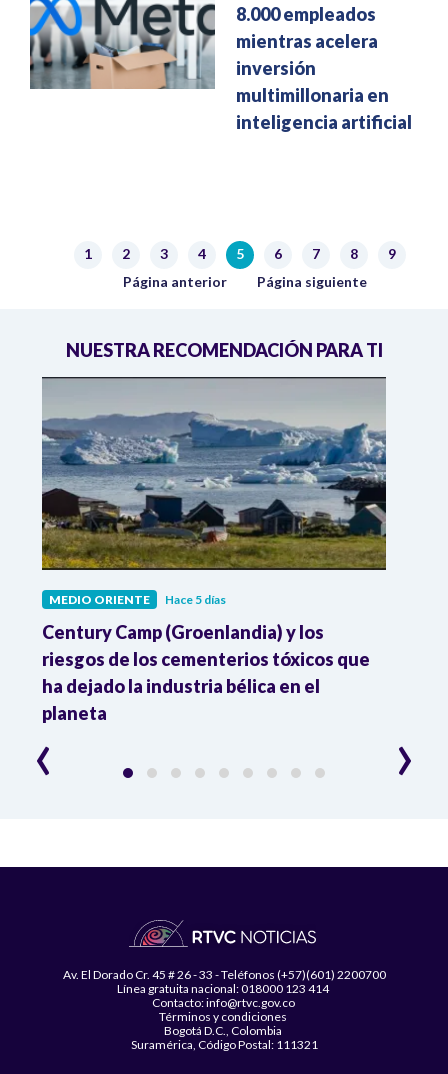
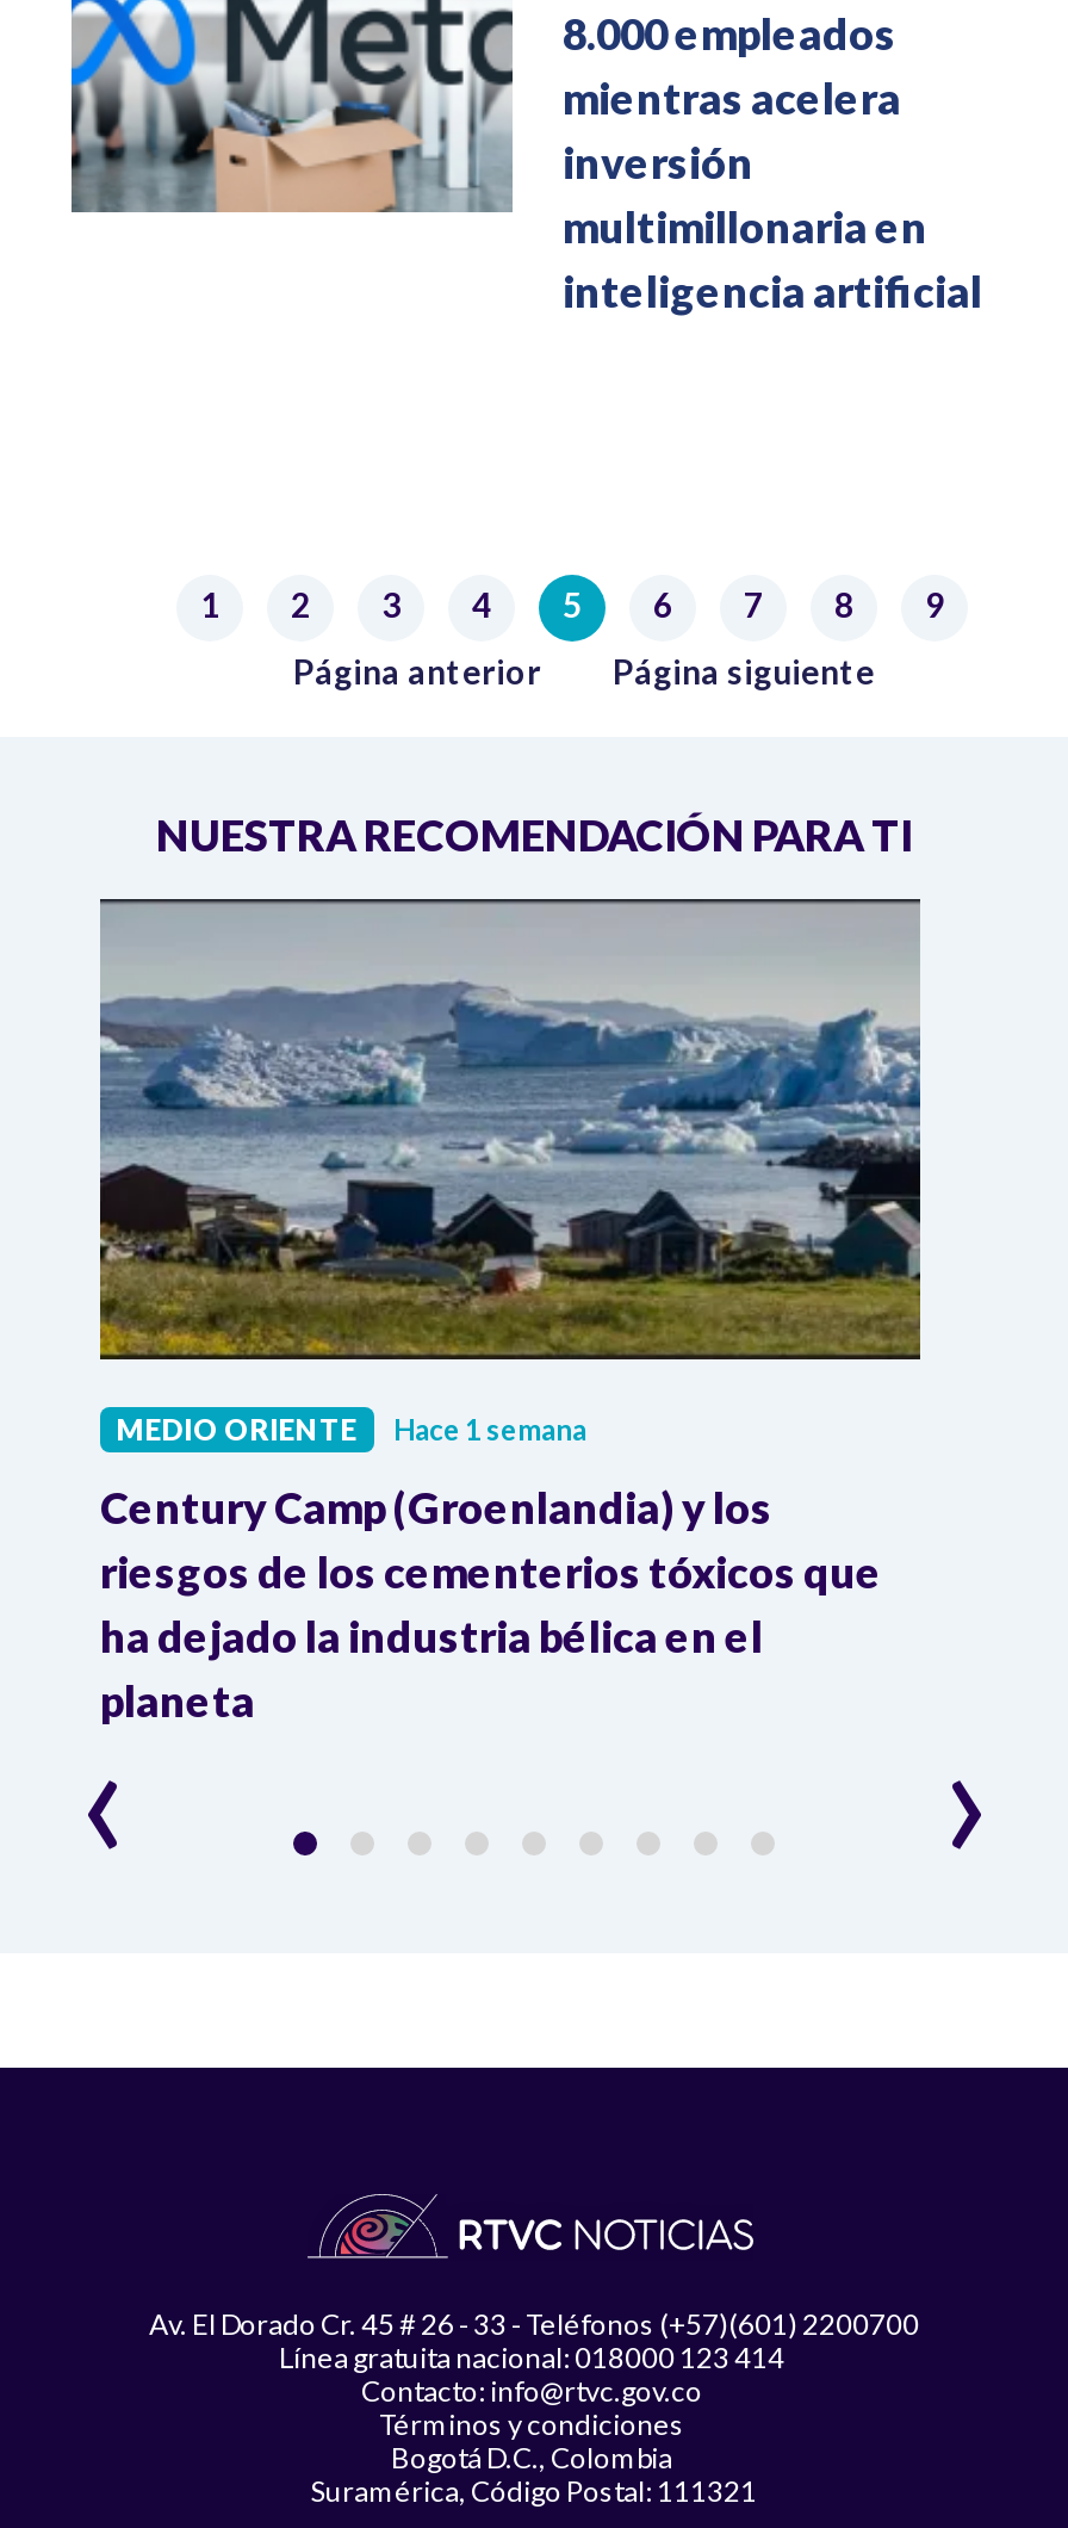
- MEDIO ORIENTE Hace 5 días
+ MEDIO ORIENTE Hace 1 semana
